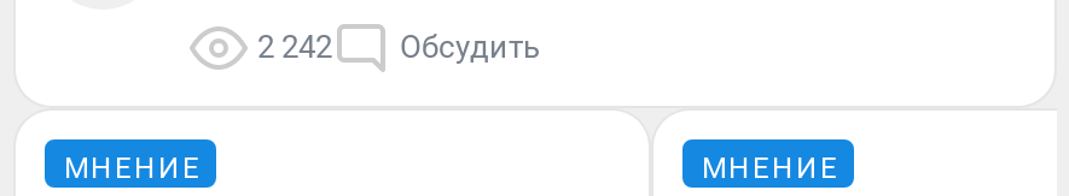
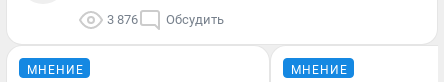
- 2 242 Обсудить
+ 3 876 Обсудить
